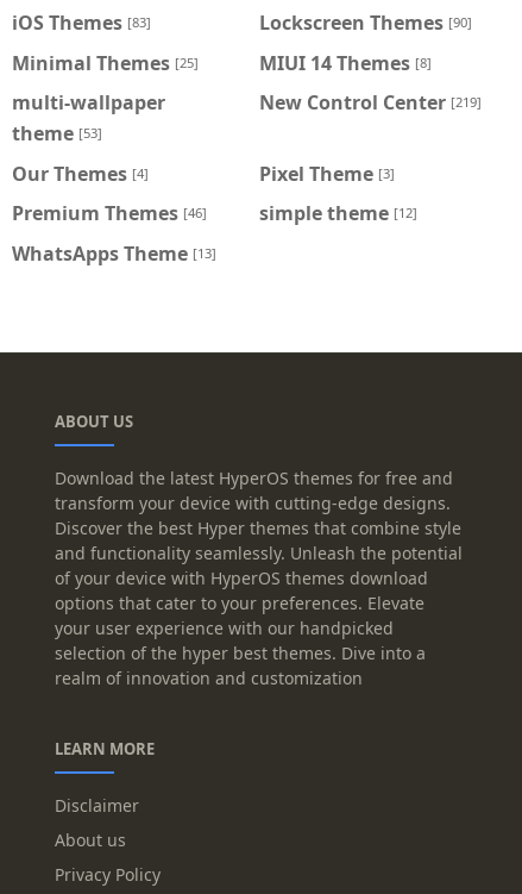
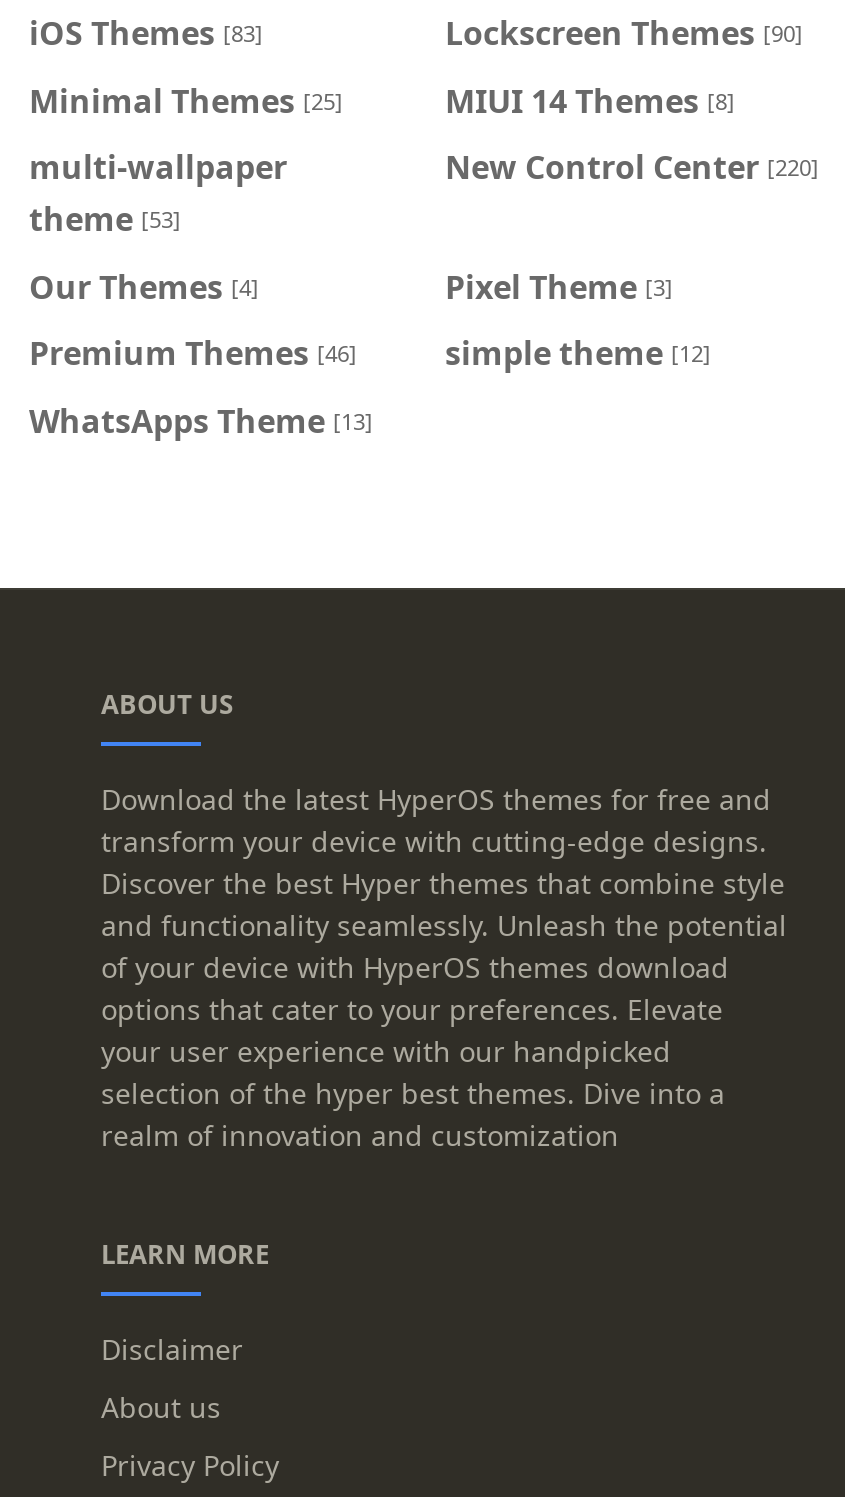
- New Control Center [219]
+ New Control Center [220]
